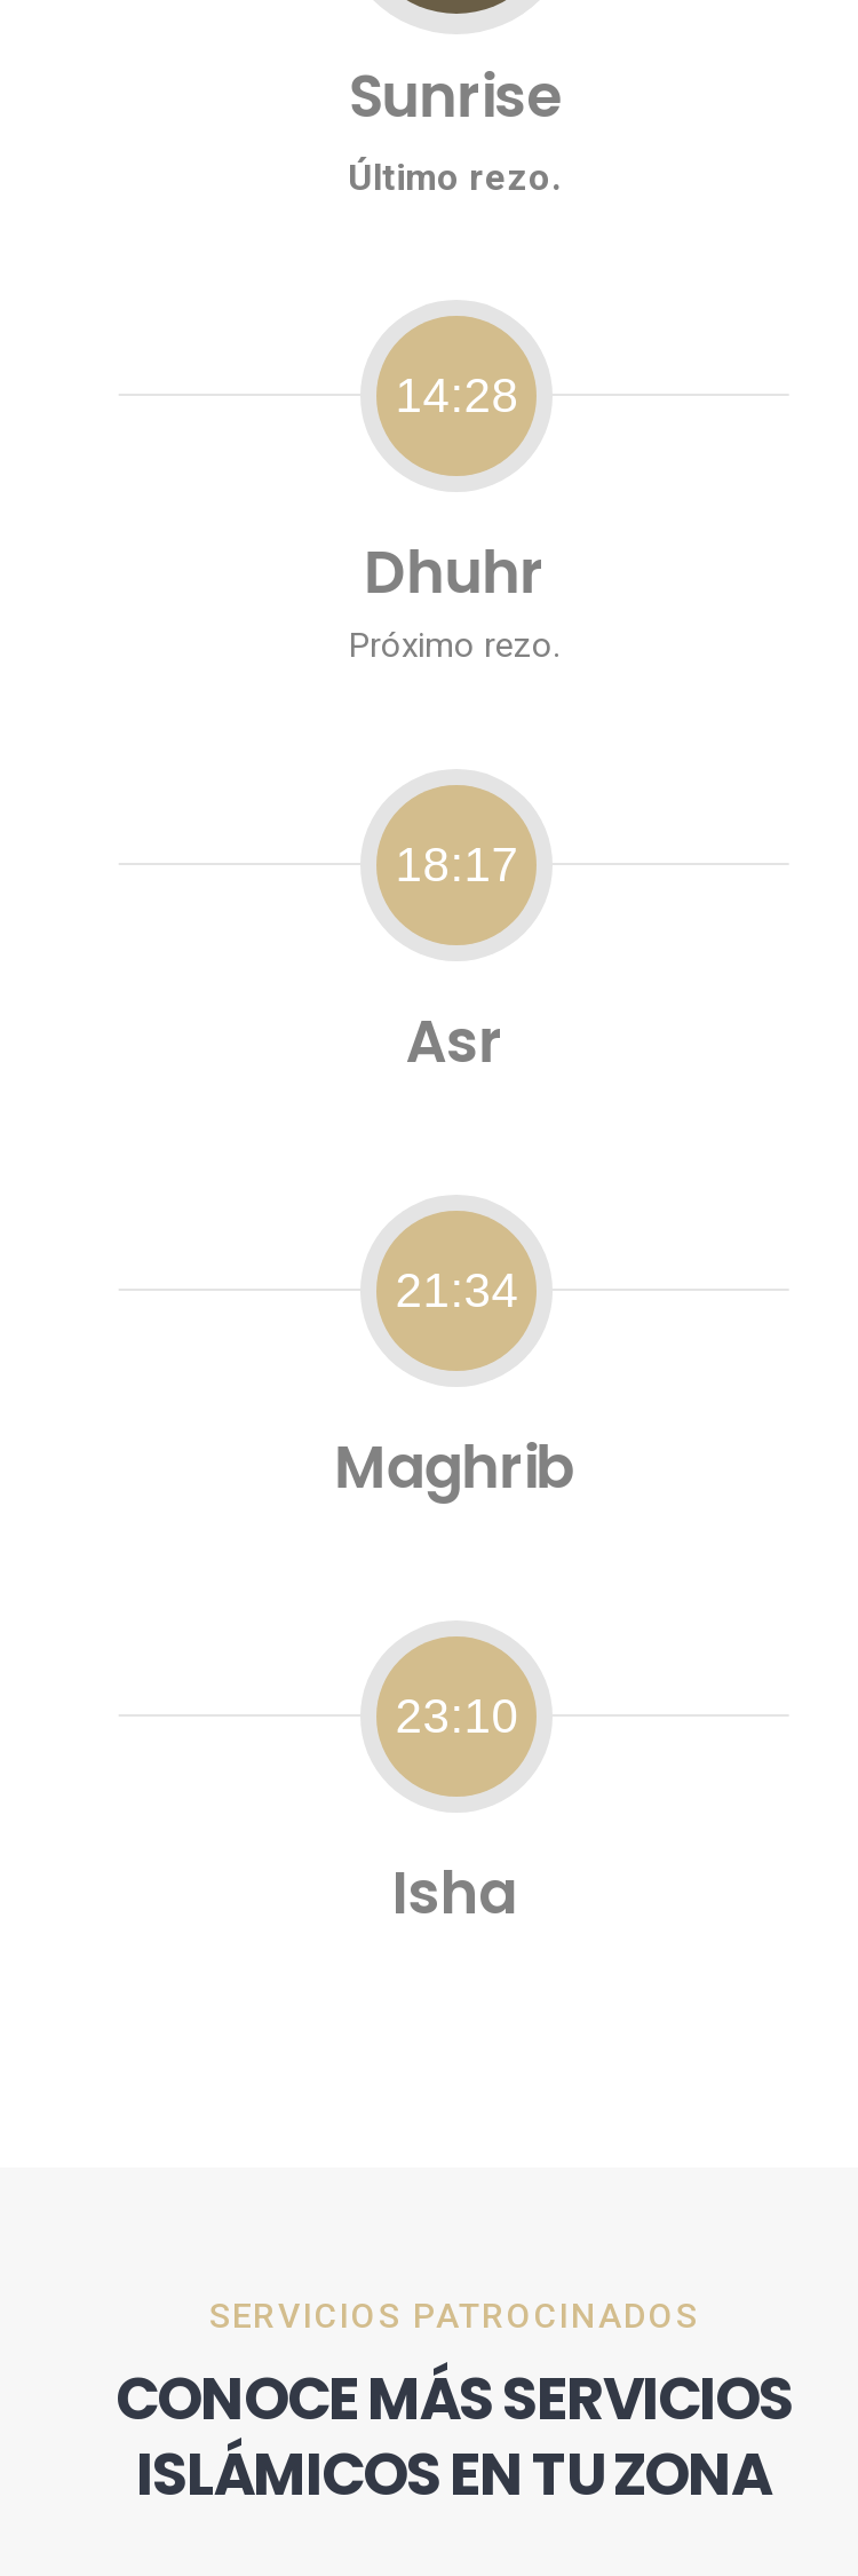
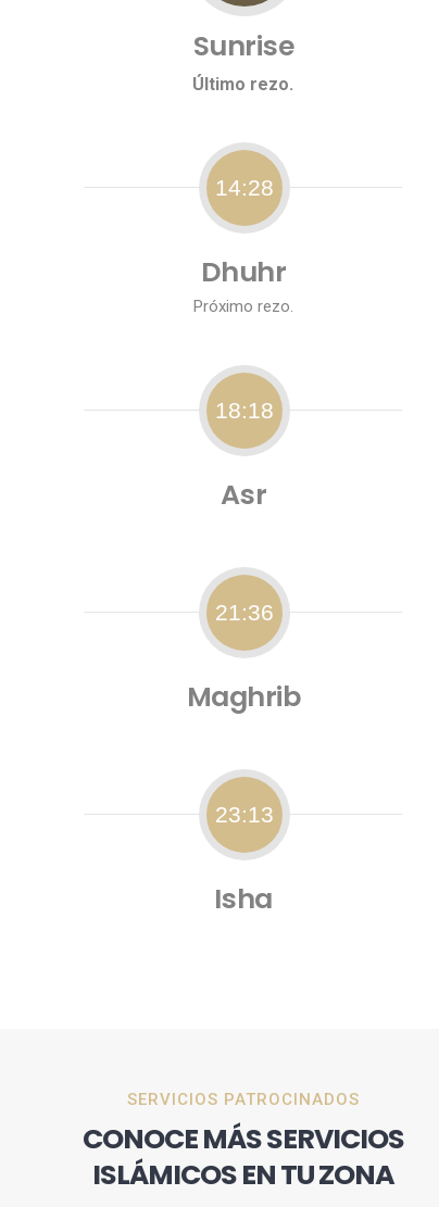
- 18:17
+ 18:18

- 21:34
+ 21:36

- 23:10
+ 23:13
